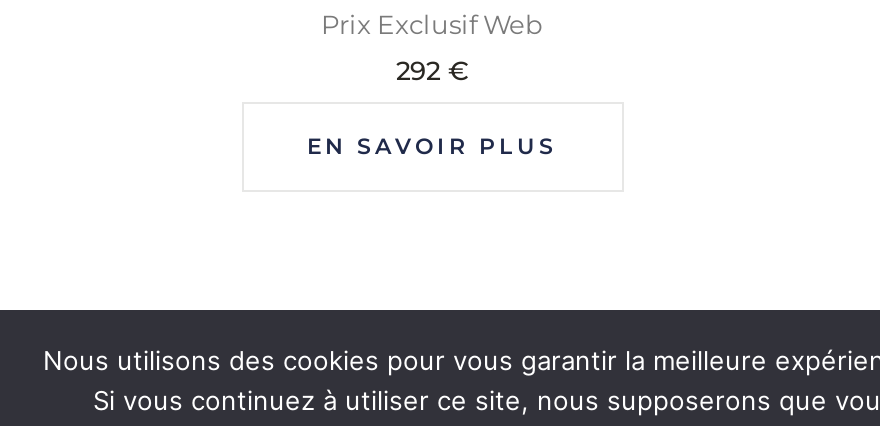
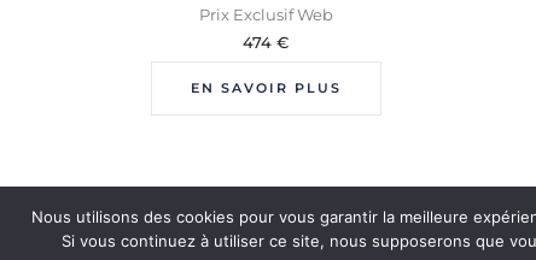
- 292 €
+ 474 €
